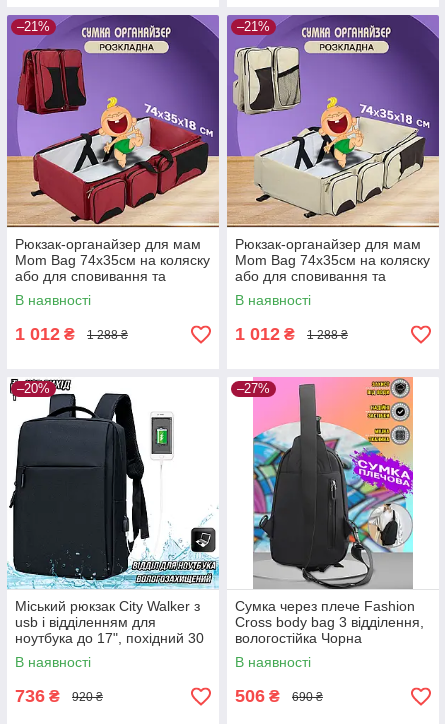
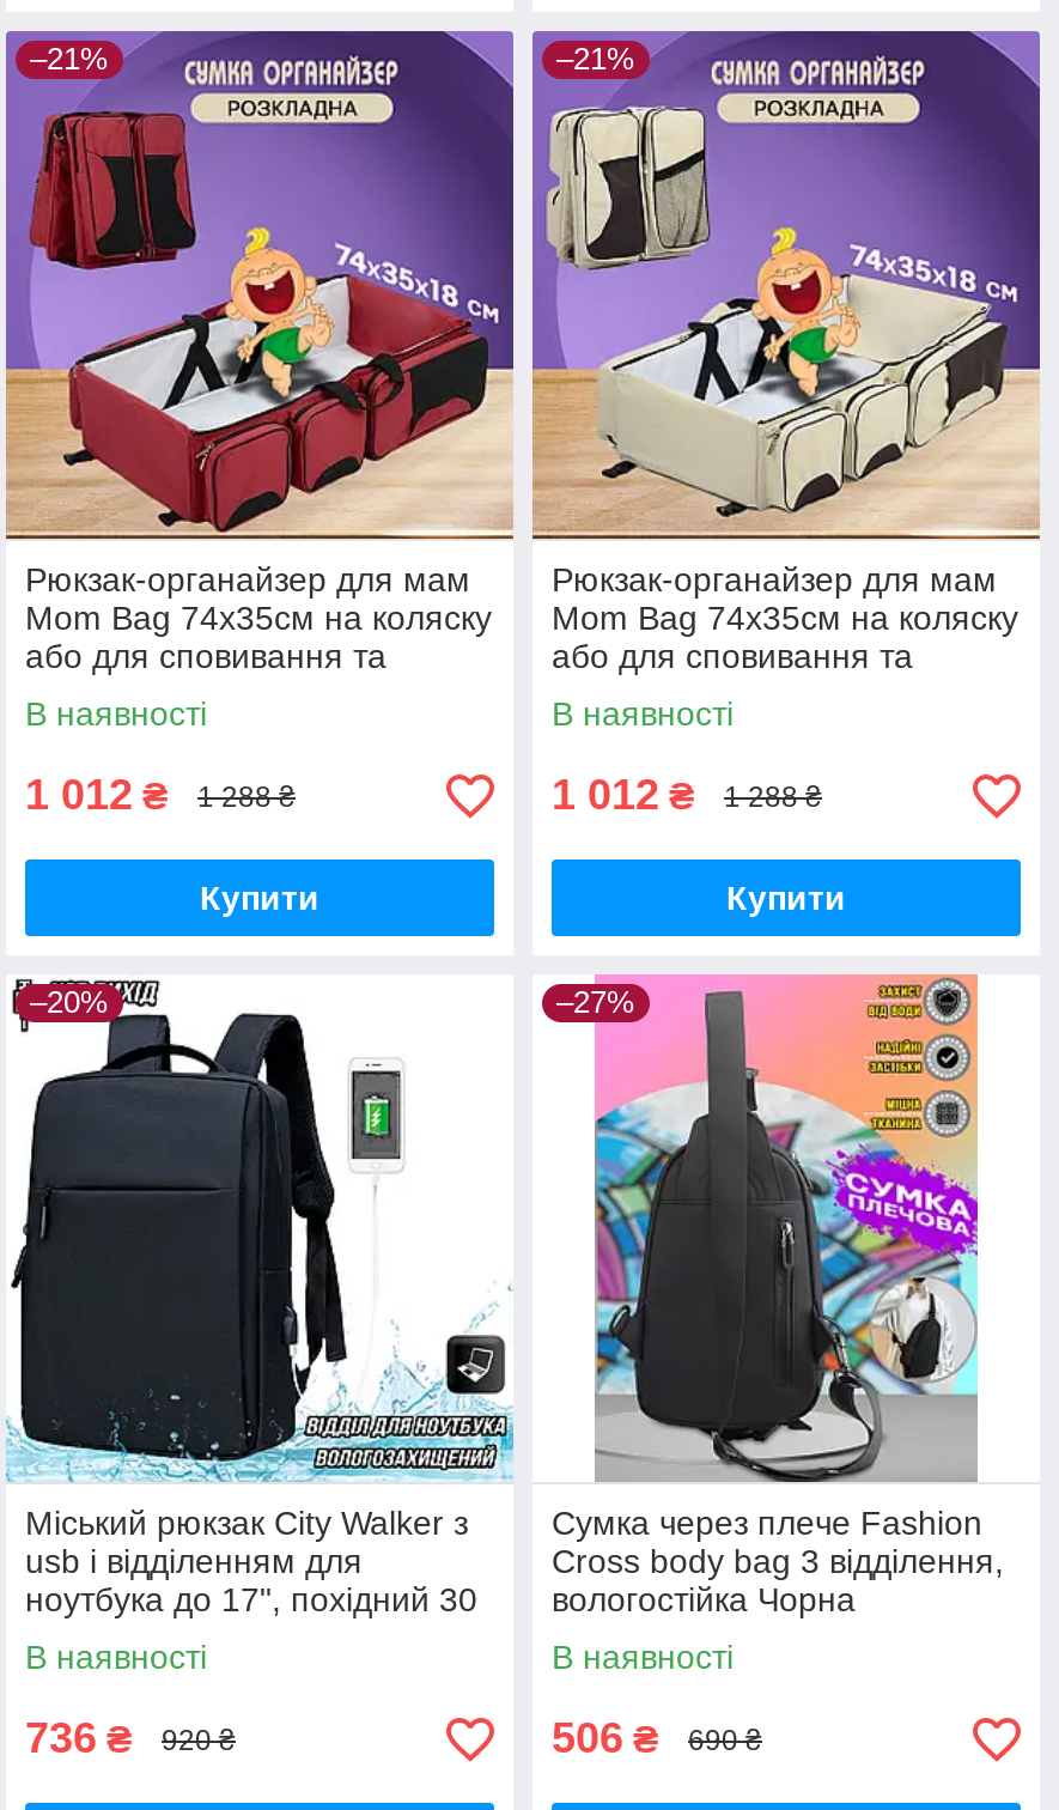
+ Купити

+ Купити
